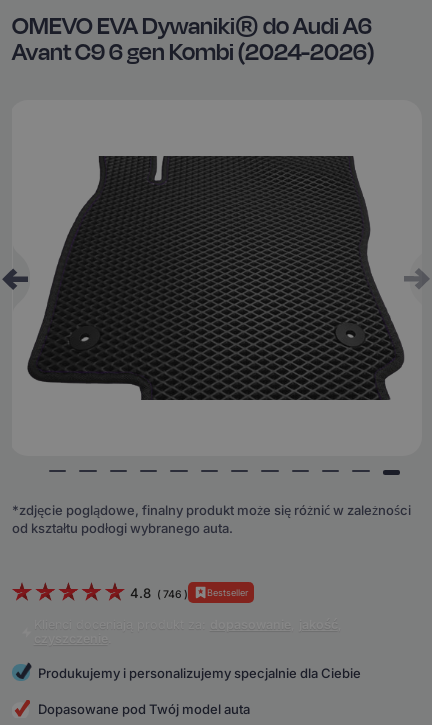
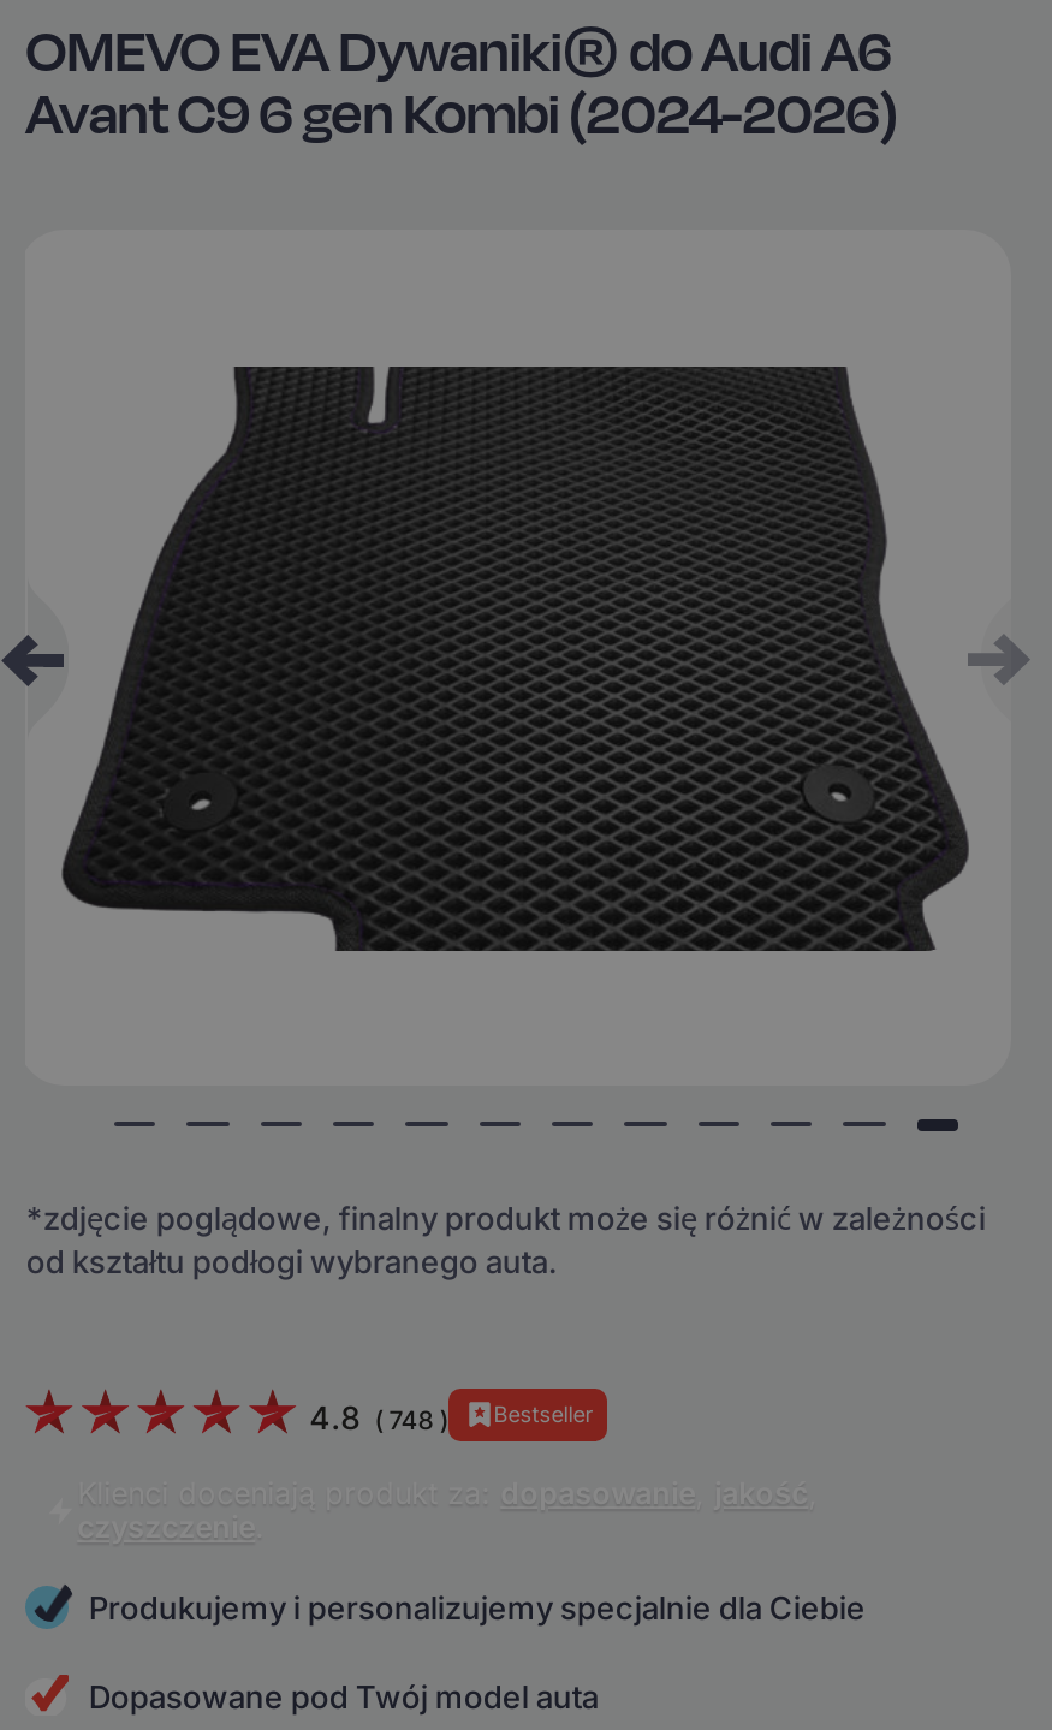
- 4.8 ( 746 ) Bestseller
+ 4.8 ( 748 ) Bestseller
